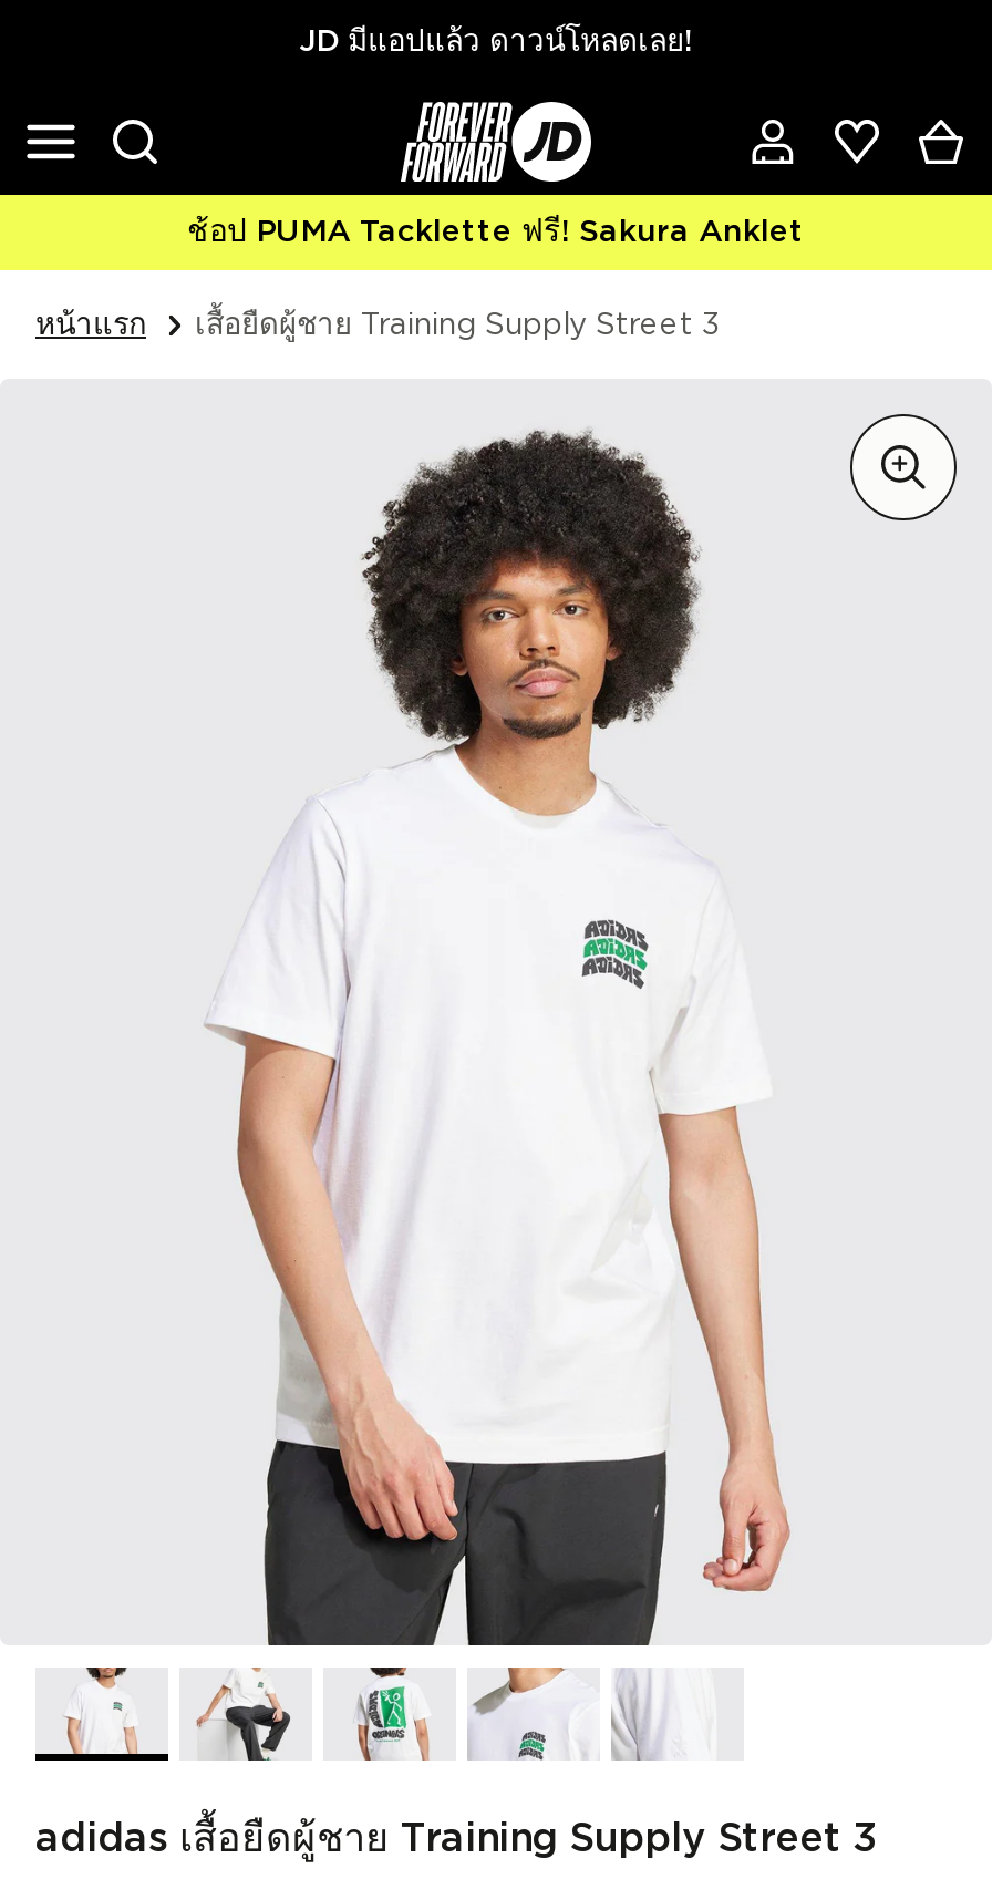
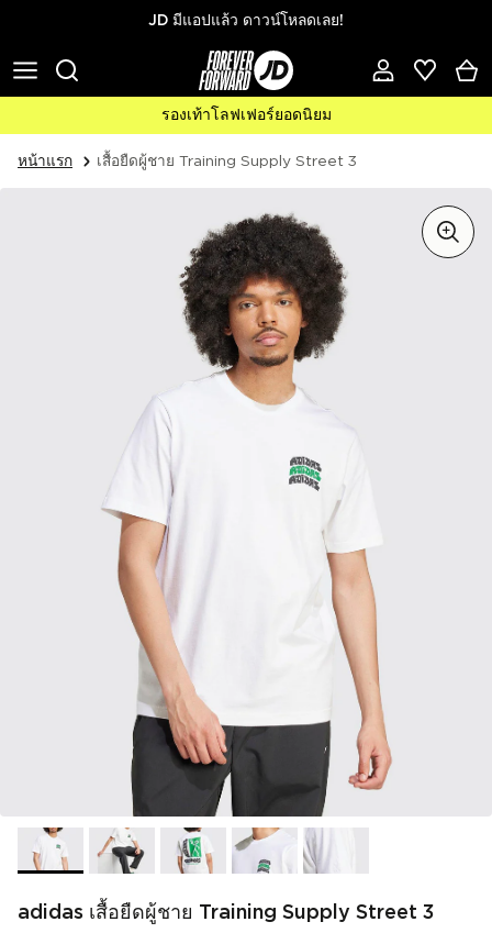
- ช้อป PUMA Tacklette ฟรี! Sakura Anklet
+ รองเท้าโลฟเฟอร์ยอดนิยม
